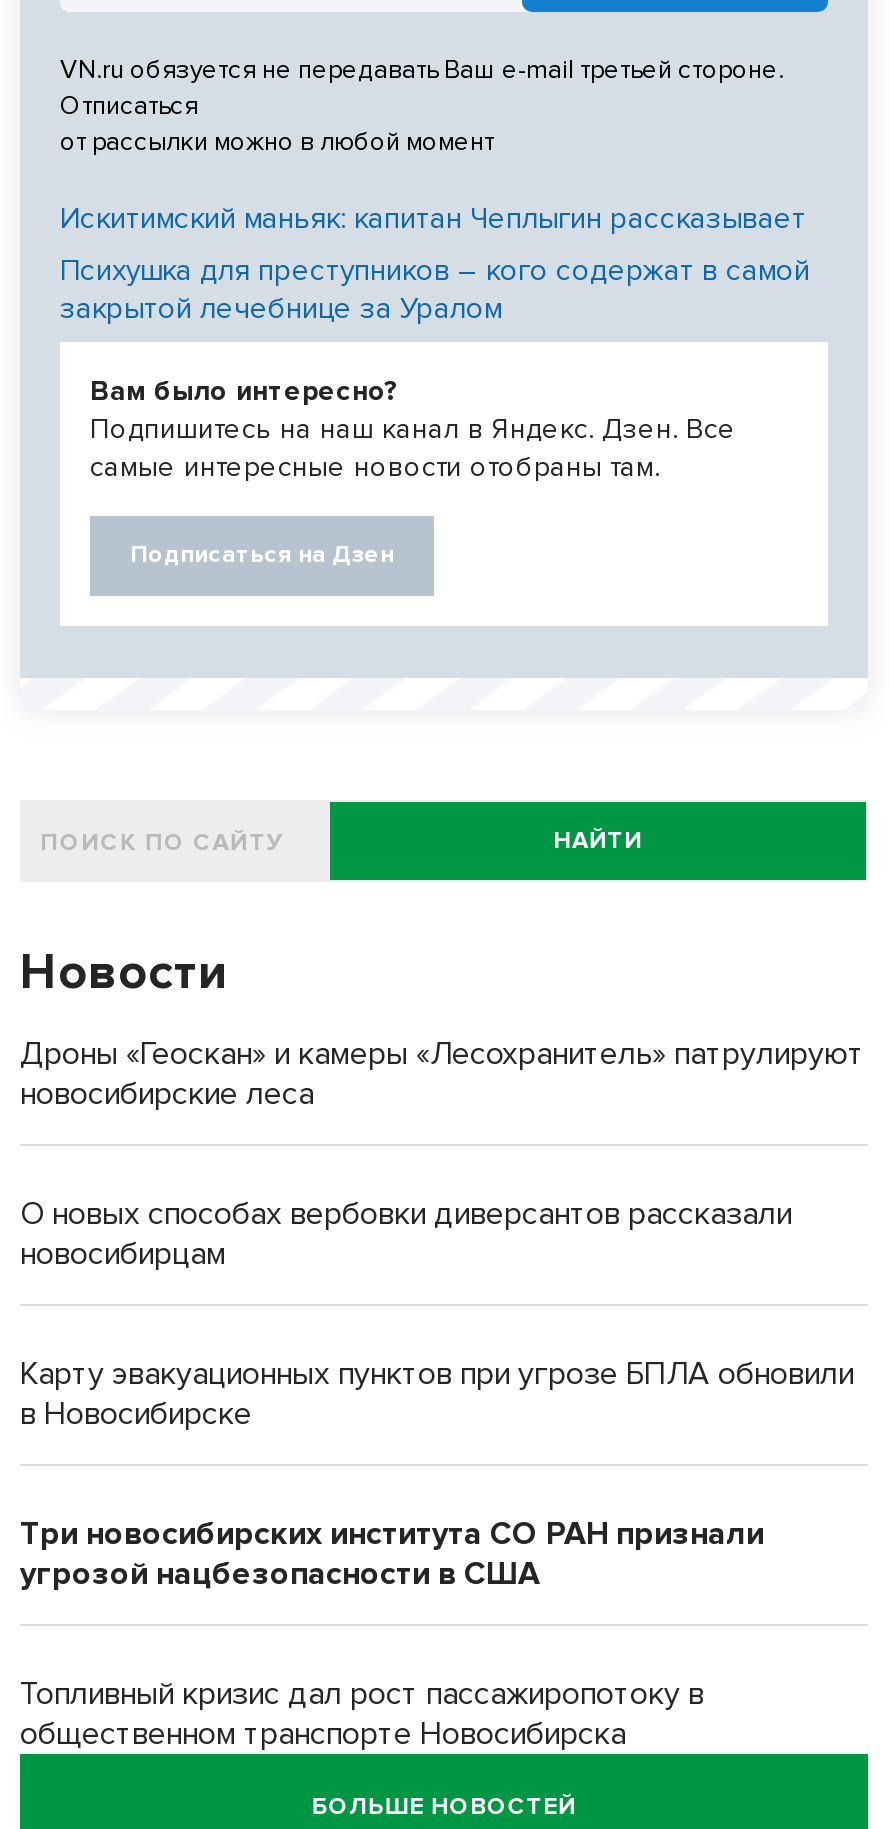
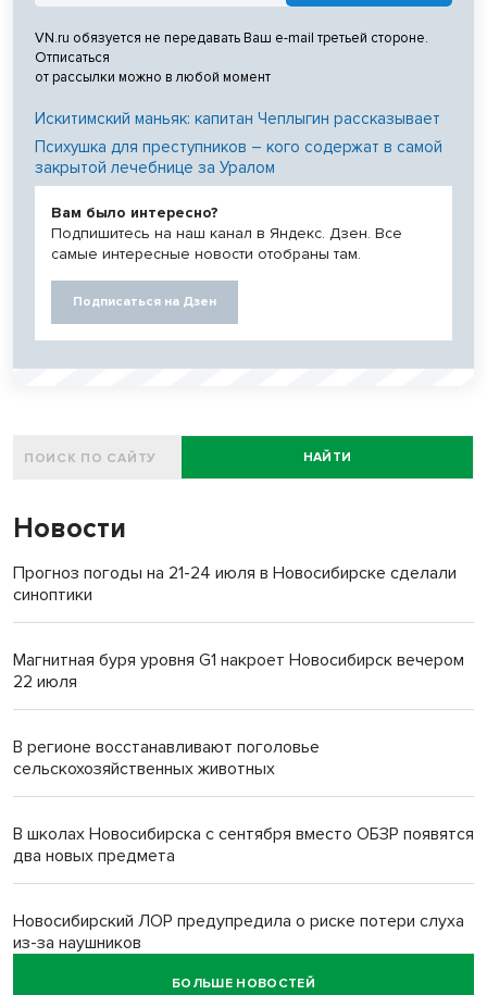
- Дроны «Геоскан» и камеры «Лесохранитель» патрулируют
- новосибирские леса
+ Прогноз погоды на 21-24 июля в Новосибирске сделали
+ синоптики

- О новых способах вербовки диверсантов рассказали
- новосибирцам
+ Магнитная буря уровня G1 накроет Новосибирск вечером
+ 22 июля

- Карту эвакуационных пунктов при угрозе БПЛА обновили
- в Новосибирске
+ В регионе восстанавливают поголовье
+ сельскохозяйственных животных

- Три новосибирских института СО РАН признали
- угрозой нацбезопасности в США
+ В школах Новосибирска с сентября вместо ОБЗР появятся
+ два новых предмета

- Топливный кризис дал рост пассажиропотоку в
- общественном транспорте Новосибирска
+ Новосибирский ЛОР предупредила о риске потери слуха
+ из-за наушников
